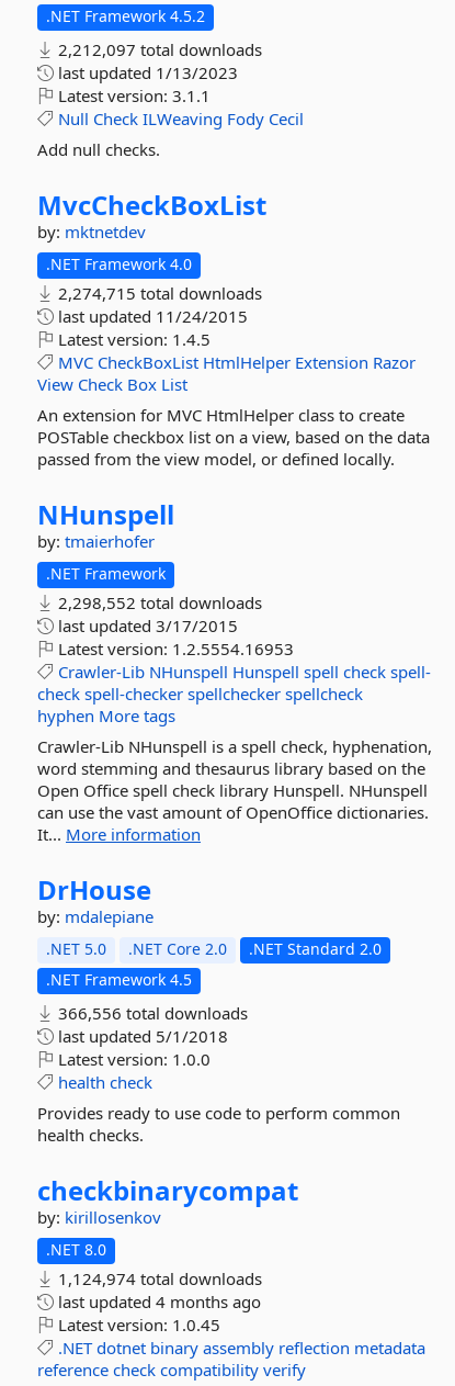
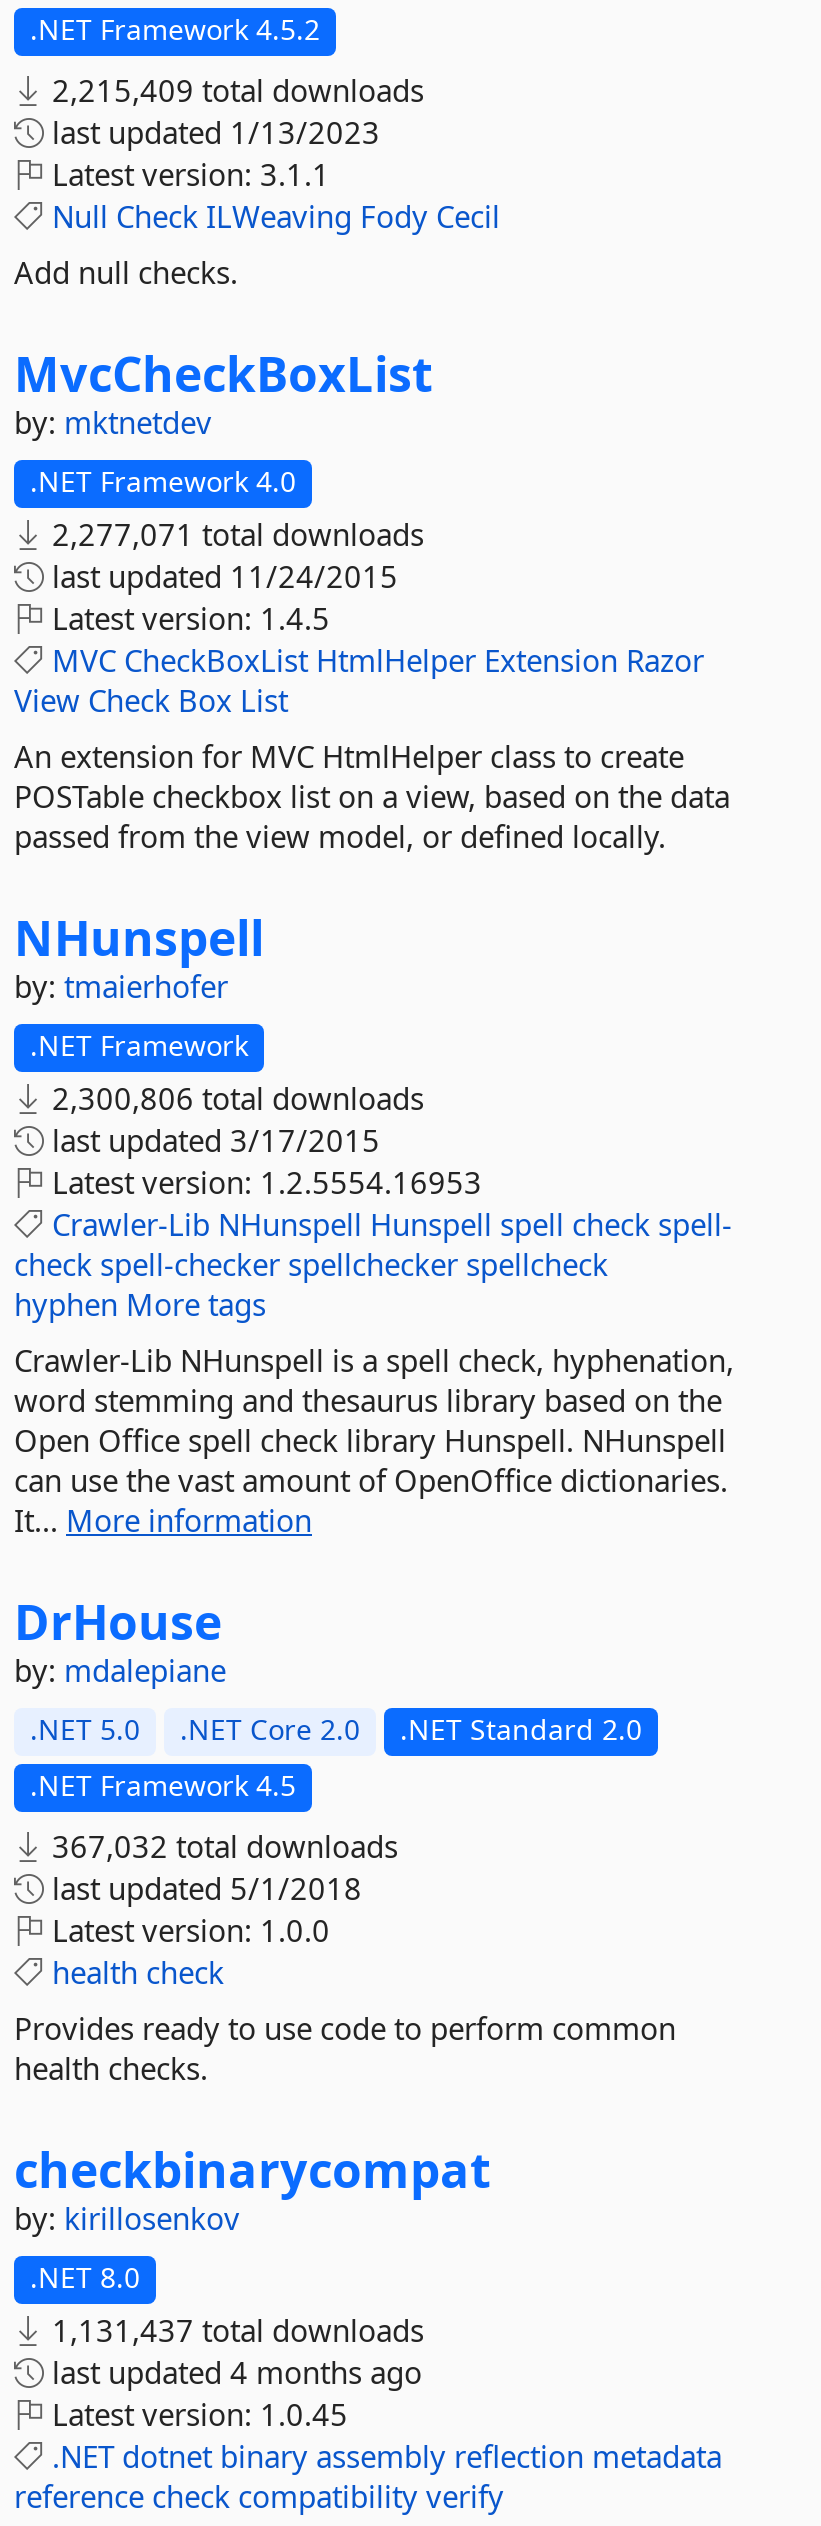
- 2,212,097 total downloads
+ 2,215,409 total downloads

- 2,274,715 total downloads
+ 2,277,071 total downloads

- 2,298,552 total downloads
+ 2,300,806 total downloads

- 366,556 total downloads
+ 367,032 total downloads

- 1,124,974 total downloads
+ 1,131,437 total downloads
